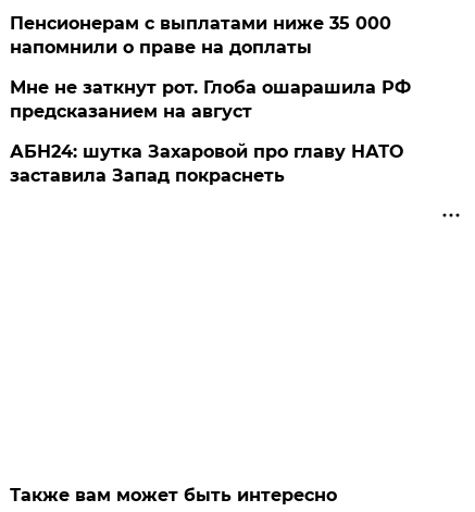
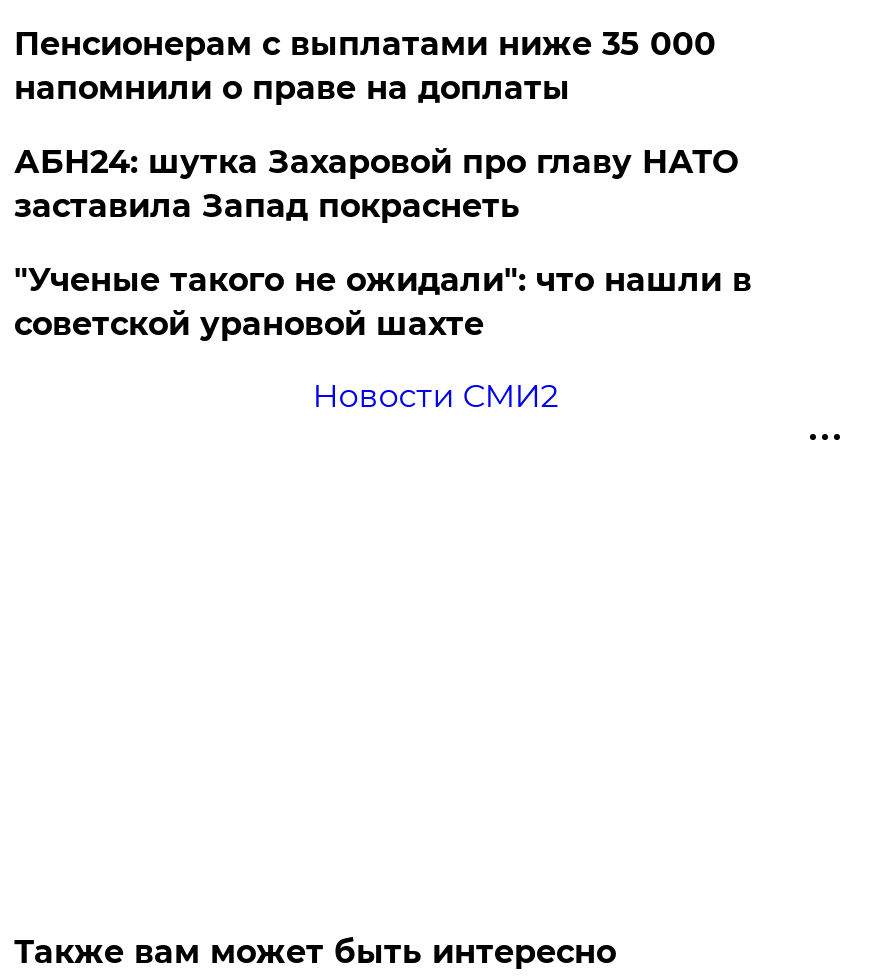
- Мне не заткнут рот. Глоба ошарашила РФ
- предсказанием на август

moved up: АБН24: шутка Захаровой про главу НАТО | заставила Запад покраснеть

+ "Ученые такого не ожидали": что нашли в
+ советской урановой шахте
+ Новости СМИ2
